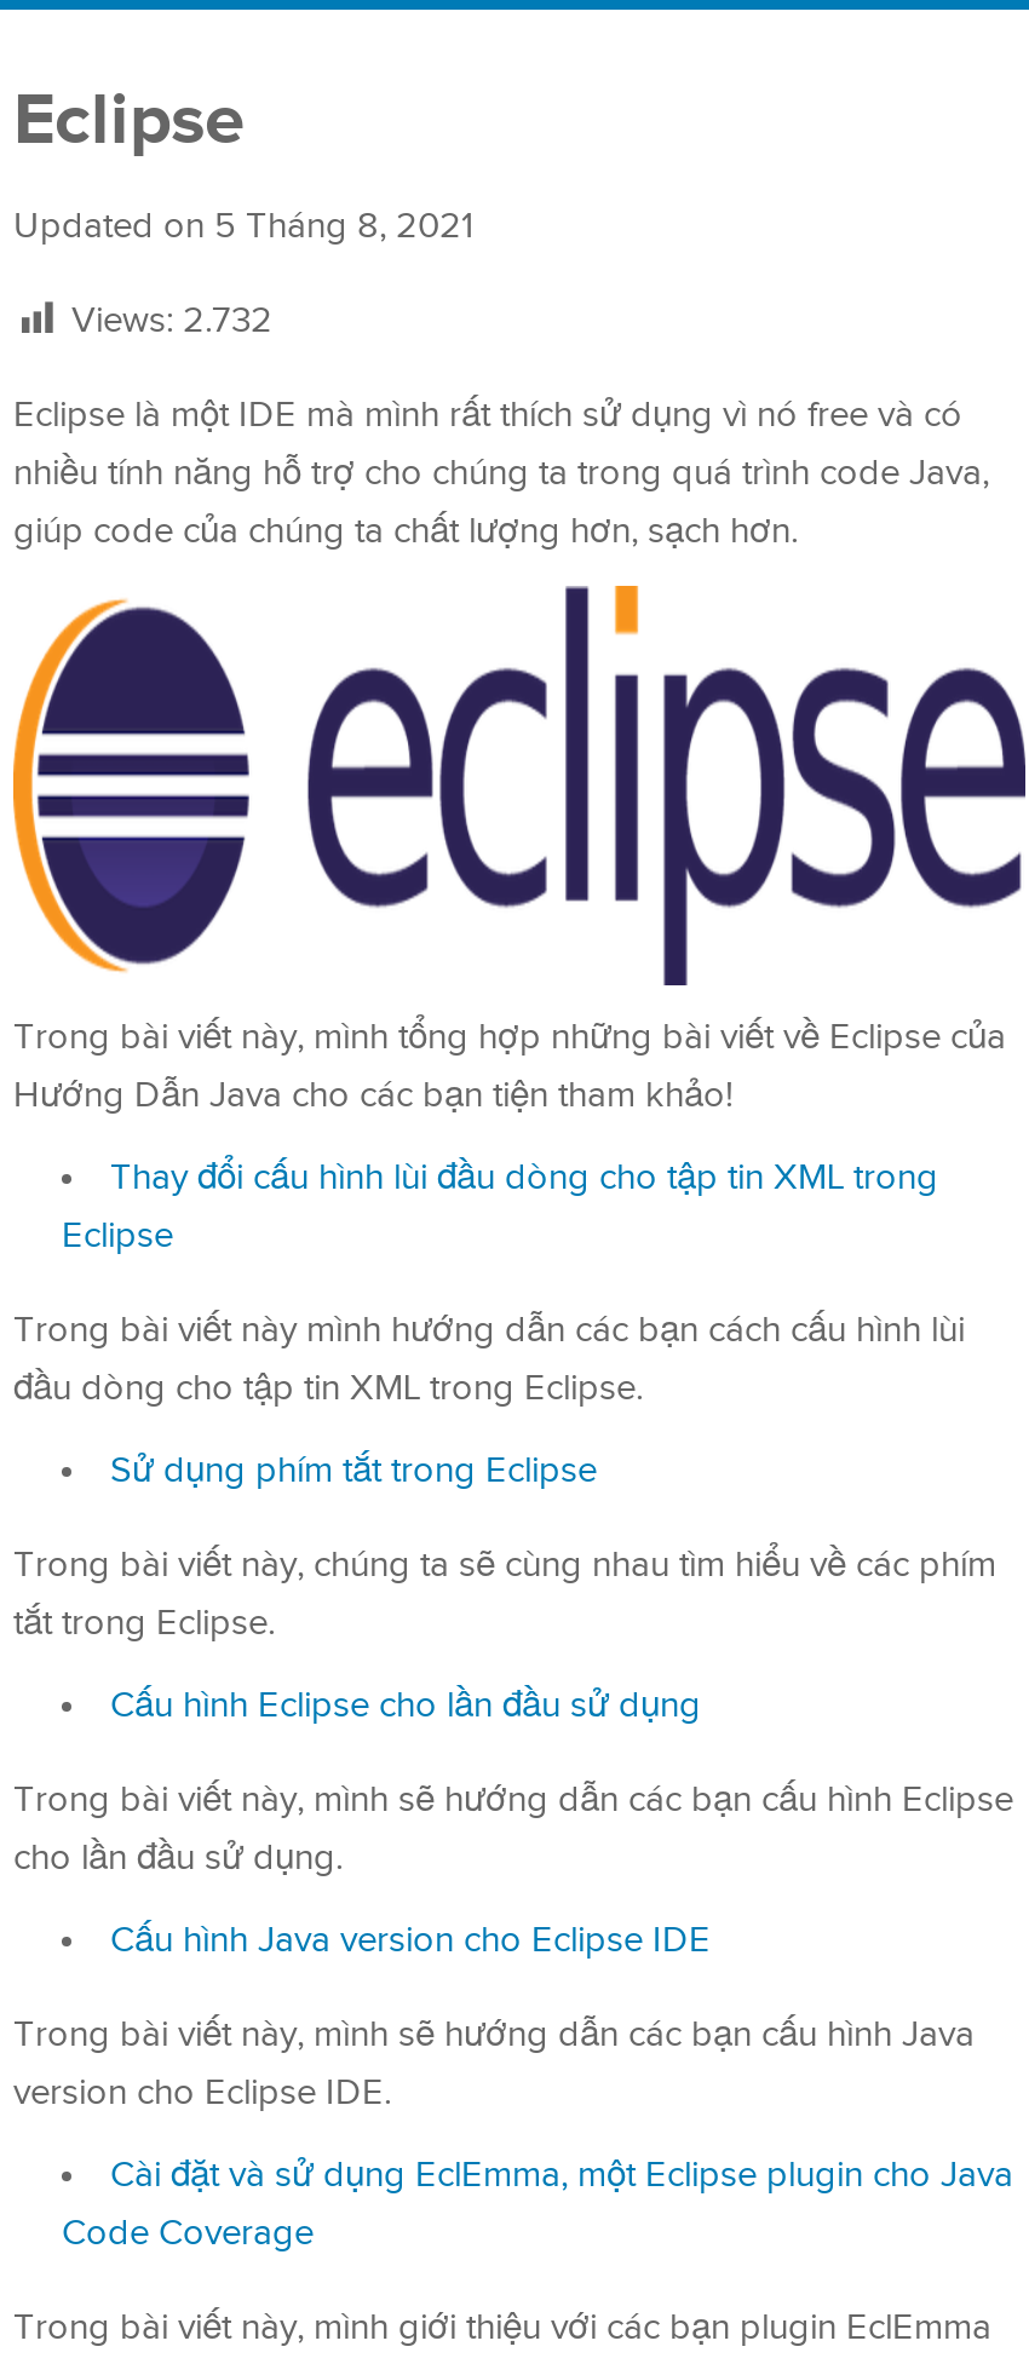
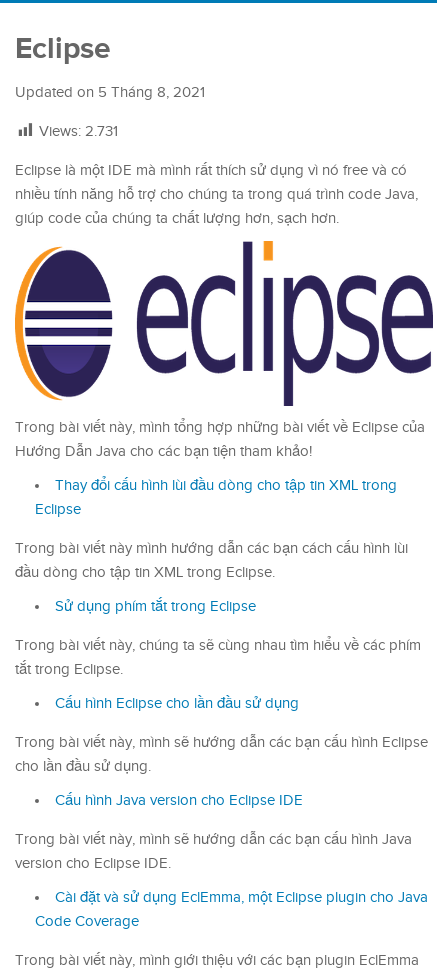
- Views: 2.732
+ Views: 2.731
